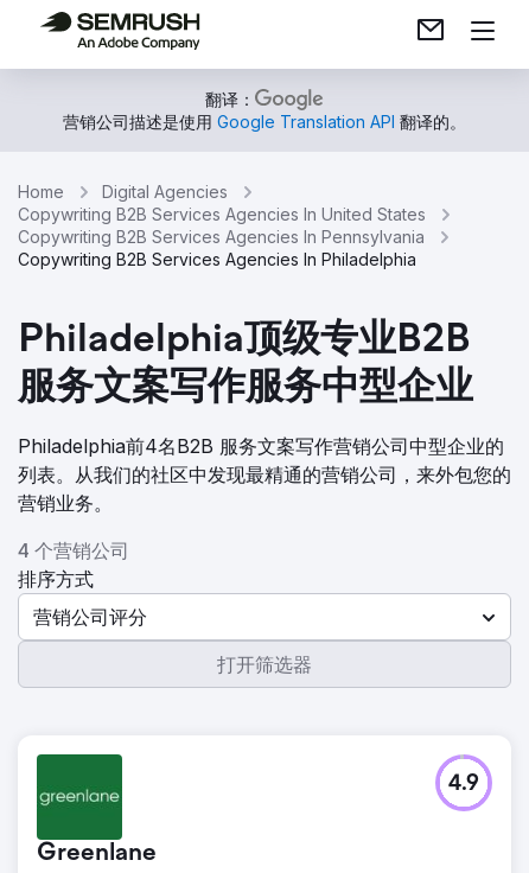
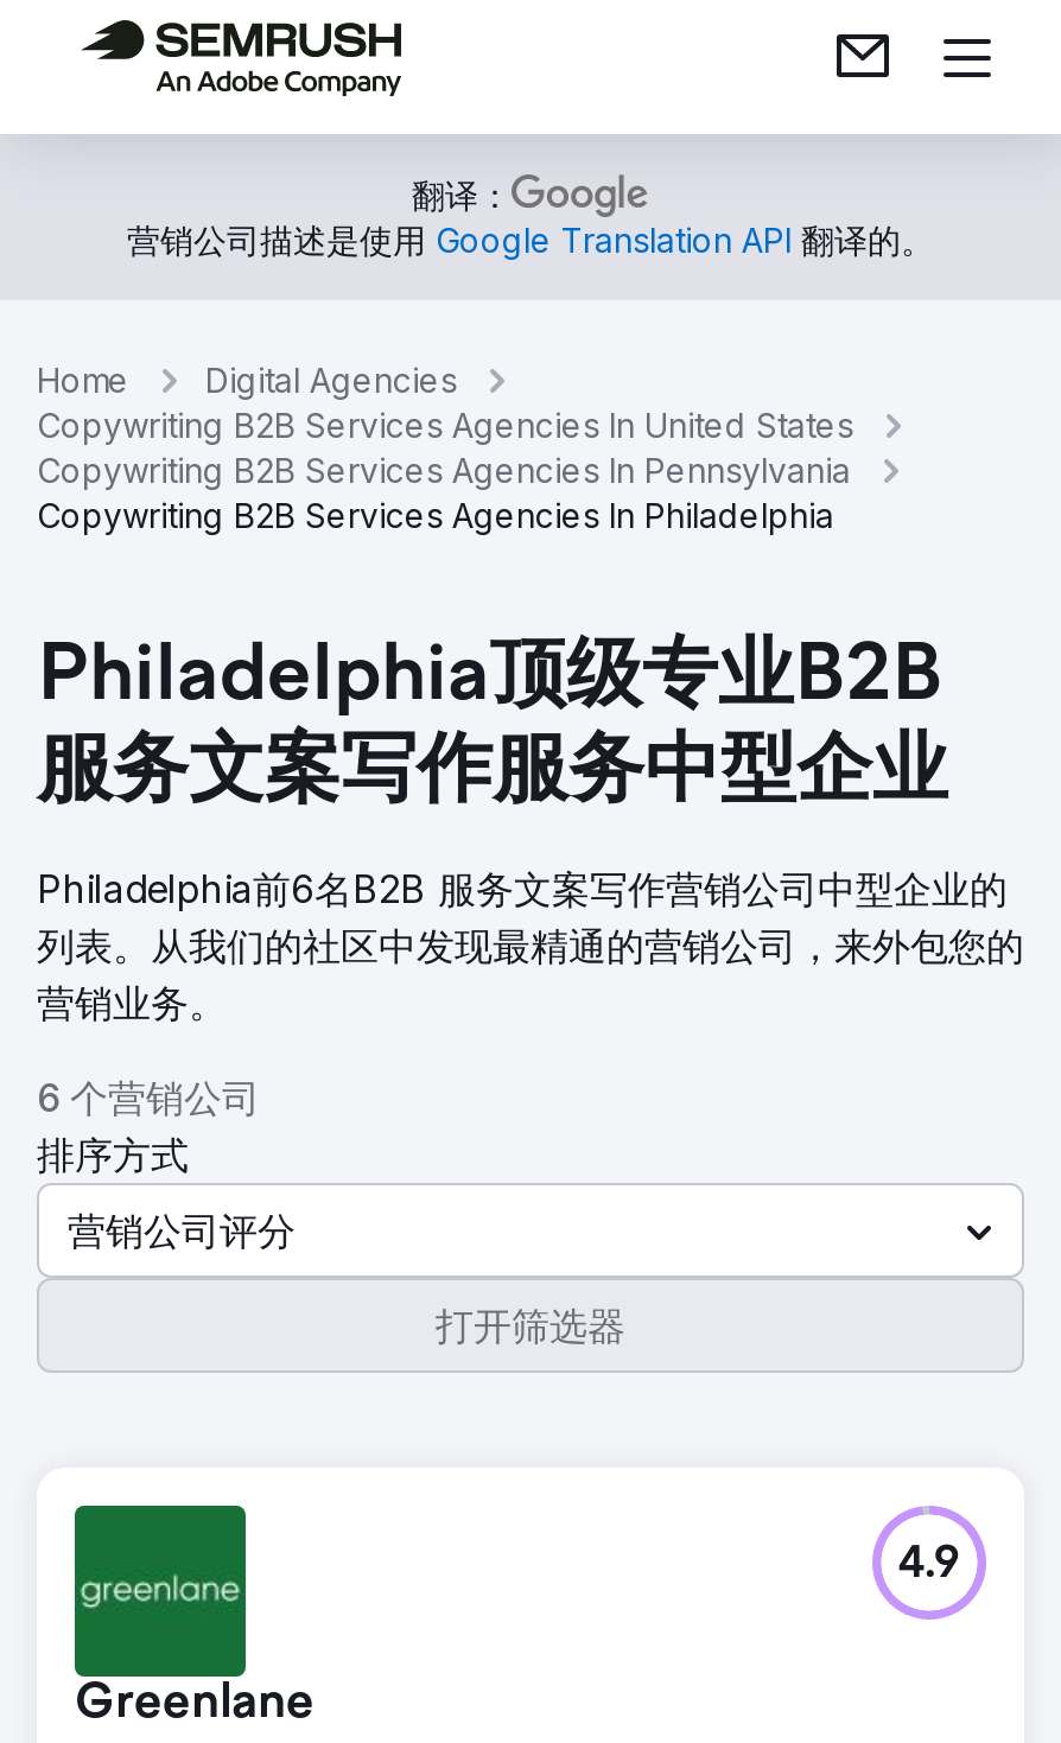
- Philadelphia前4名B2B 服务文案写作营销公司中型企业的
+ Philadelphia前6名B2B 服务文案写作营销公司中型企业的

- 4 个营销公司
+ 6 个营销公司
